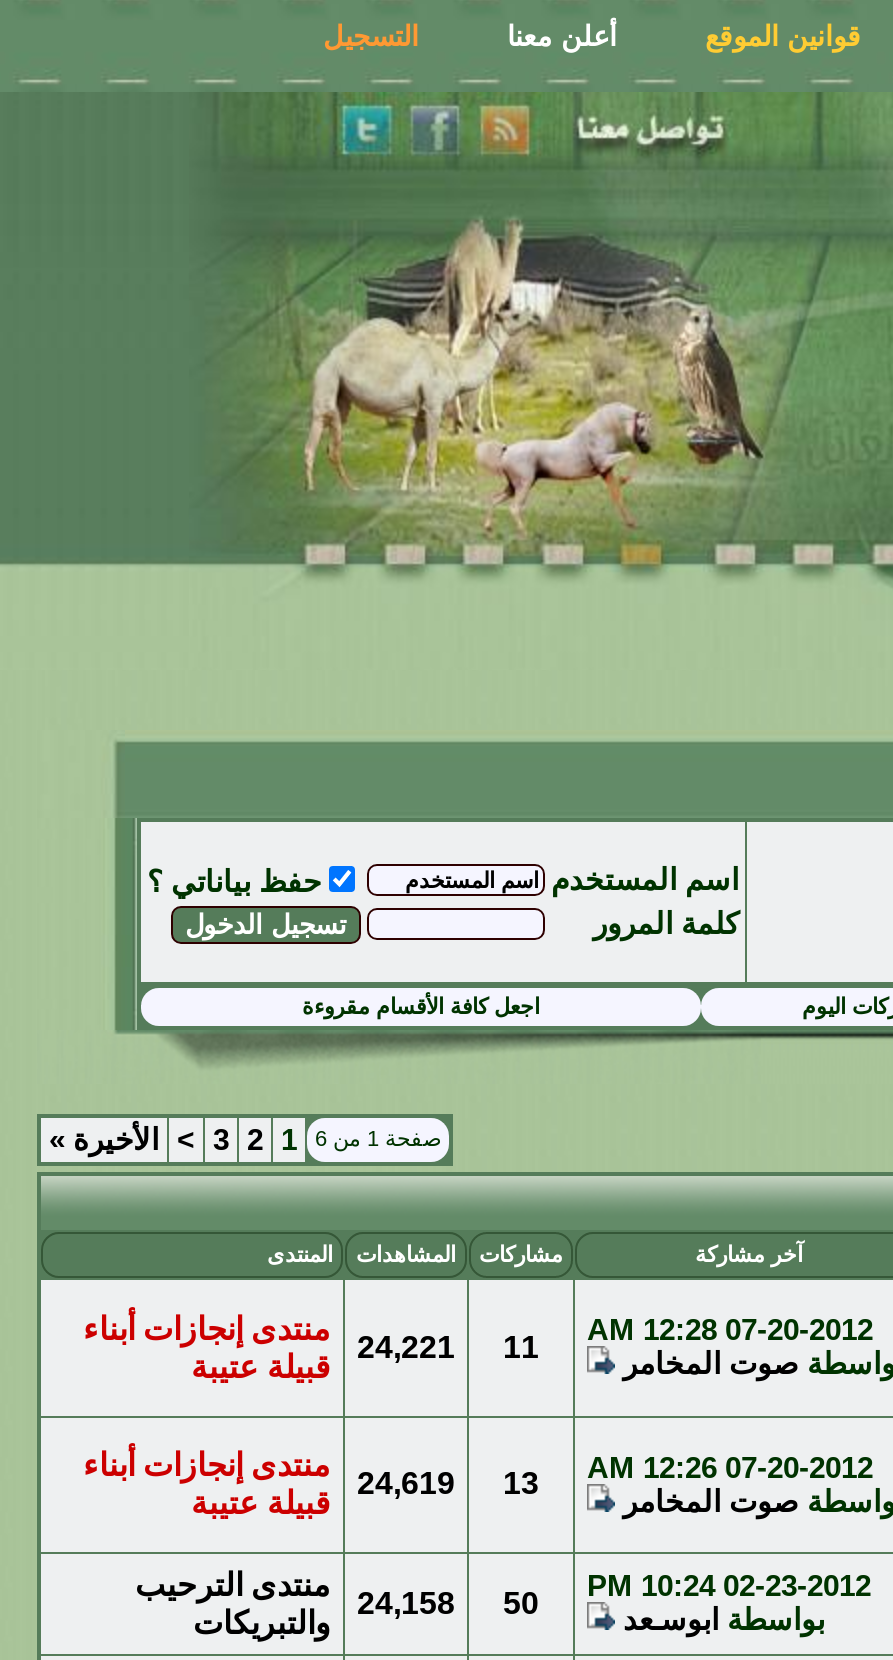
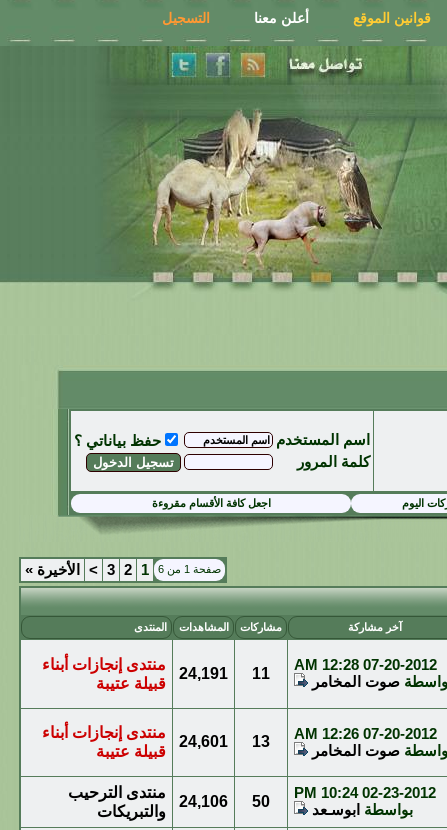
- 24,221 11
+ 24,191 11

- 24,619 13
+ 24,601 13

- 24,158 50
+ 24,106 50
